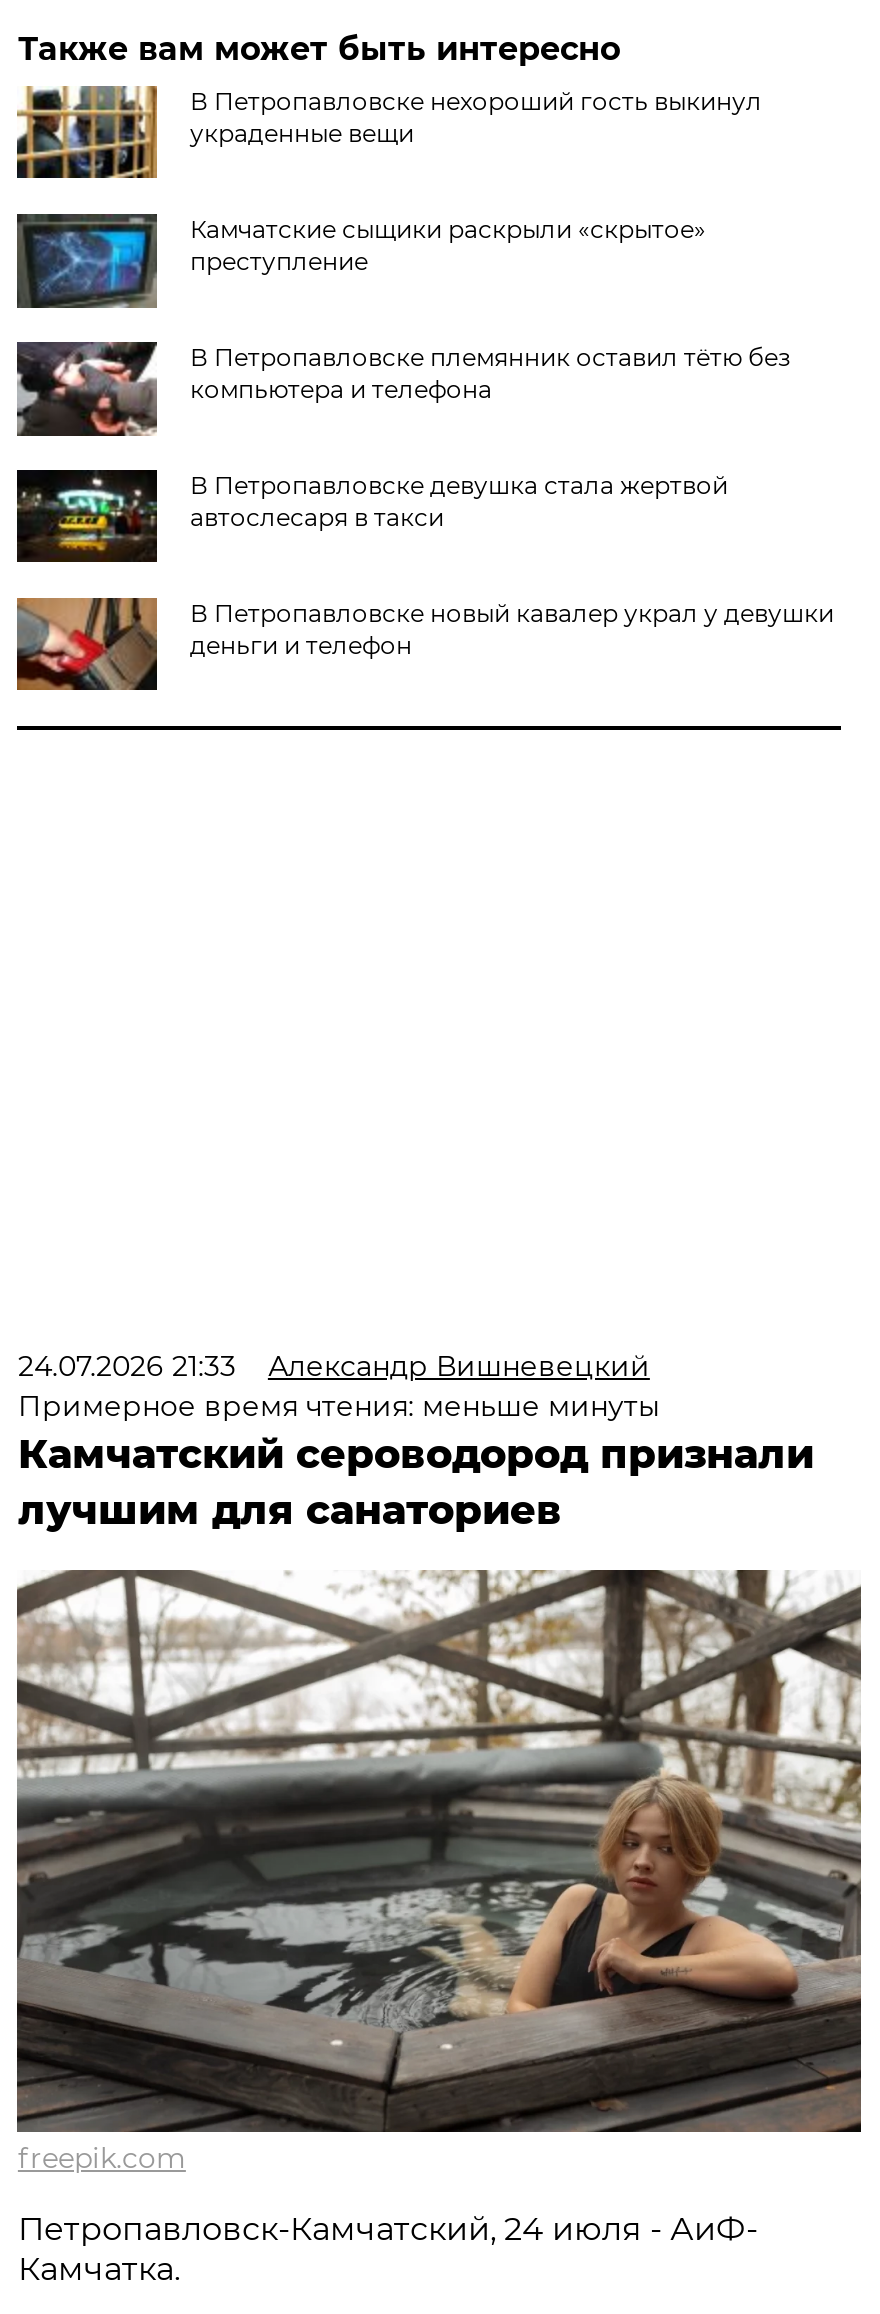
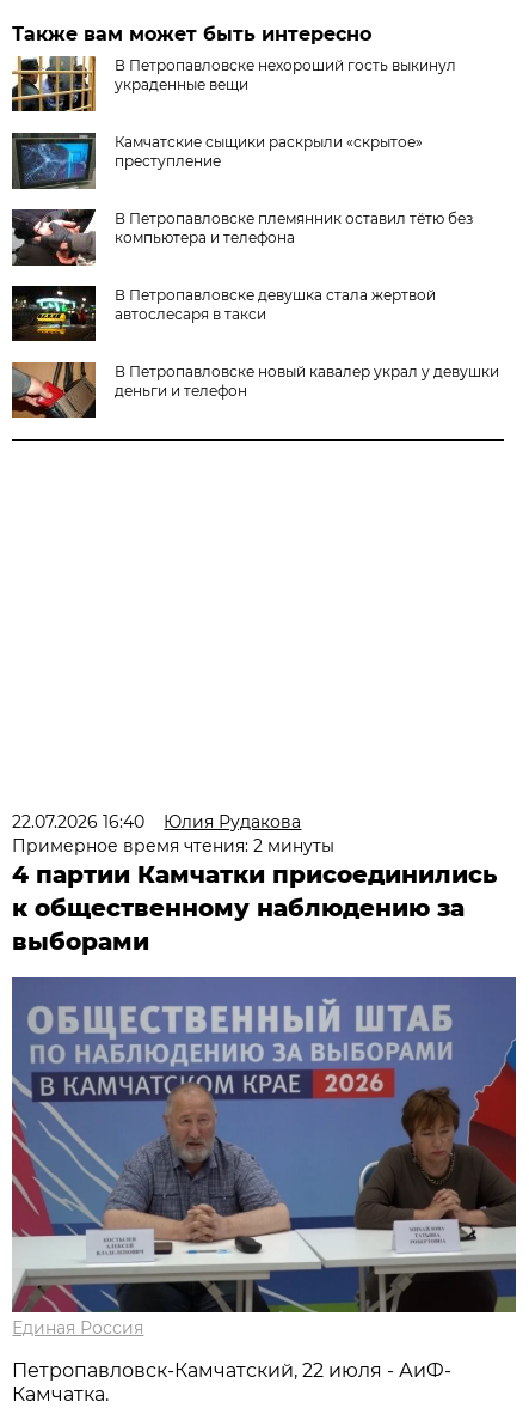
- 24.07.2026 21:33
- Александр Вишневецкий
- Примерное время чтения: меньше минуты
- Камчатский сероводород признали
- лучшим для санаториев
+ 22.07.2026 16:40
+ Юлия Рудакова
+ Примерное время чтения: 2 минуты
+ 4 партии Камчатки присоединились
+ к общественному наблюдению за
+ выборами

- [image]
- freepik.com
+ [image]
+ Единая Россия

- Петропавловск-Камчатский, 24 июля - АиФ-
+ Петропавловск-Камчатский, 22 июля - АиФ-
